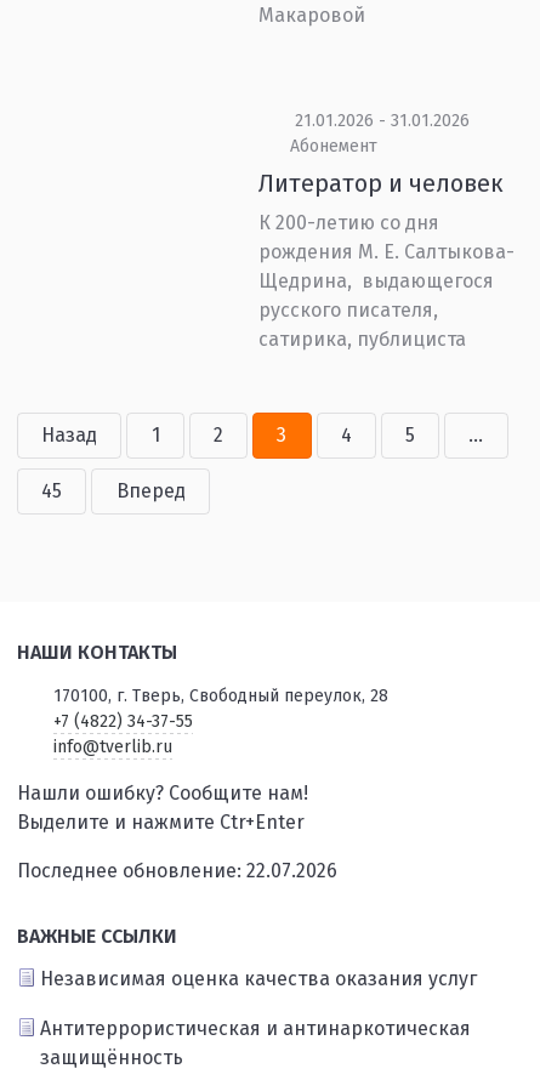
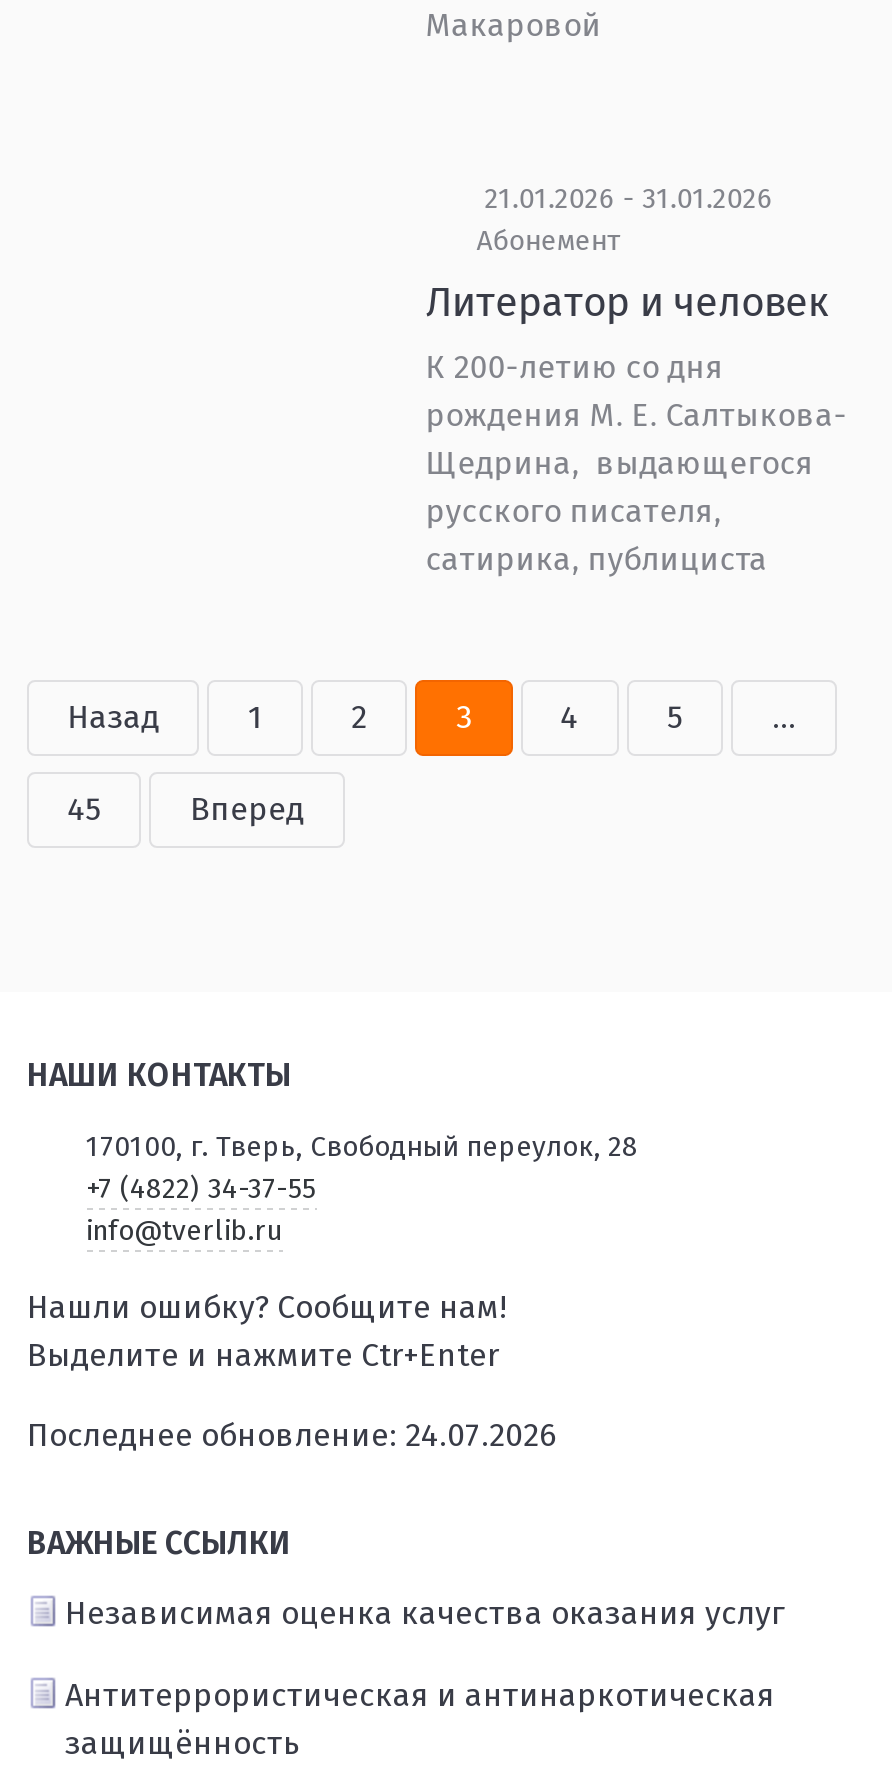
- Последнее обновление: 22.07.2026
+ Последнее обновление: 24.07.2026
